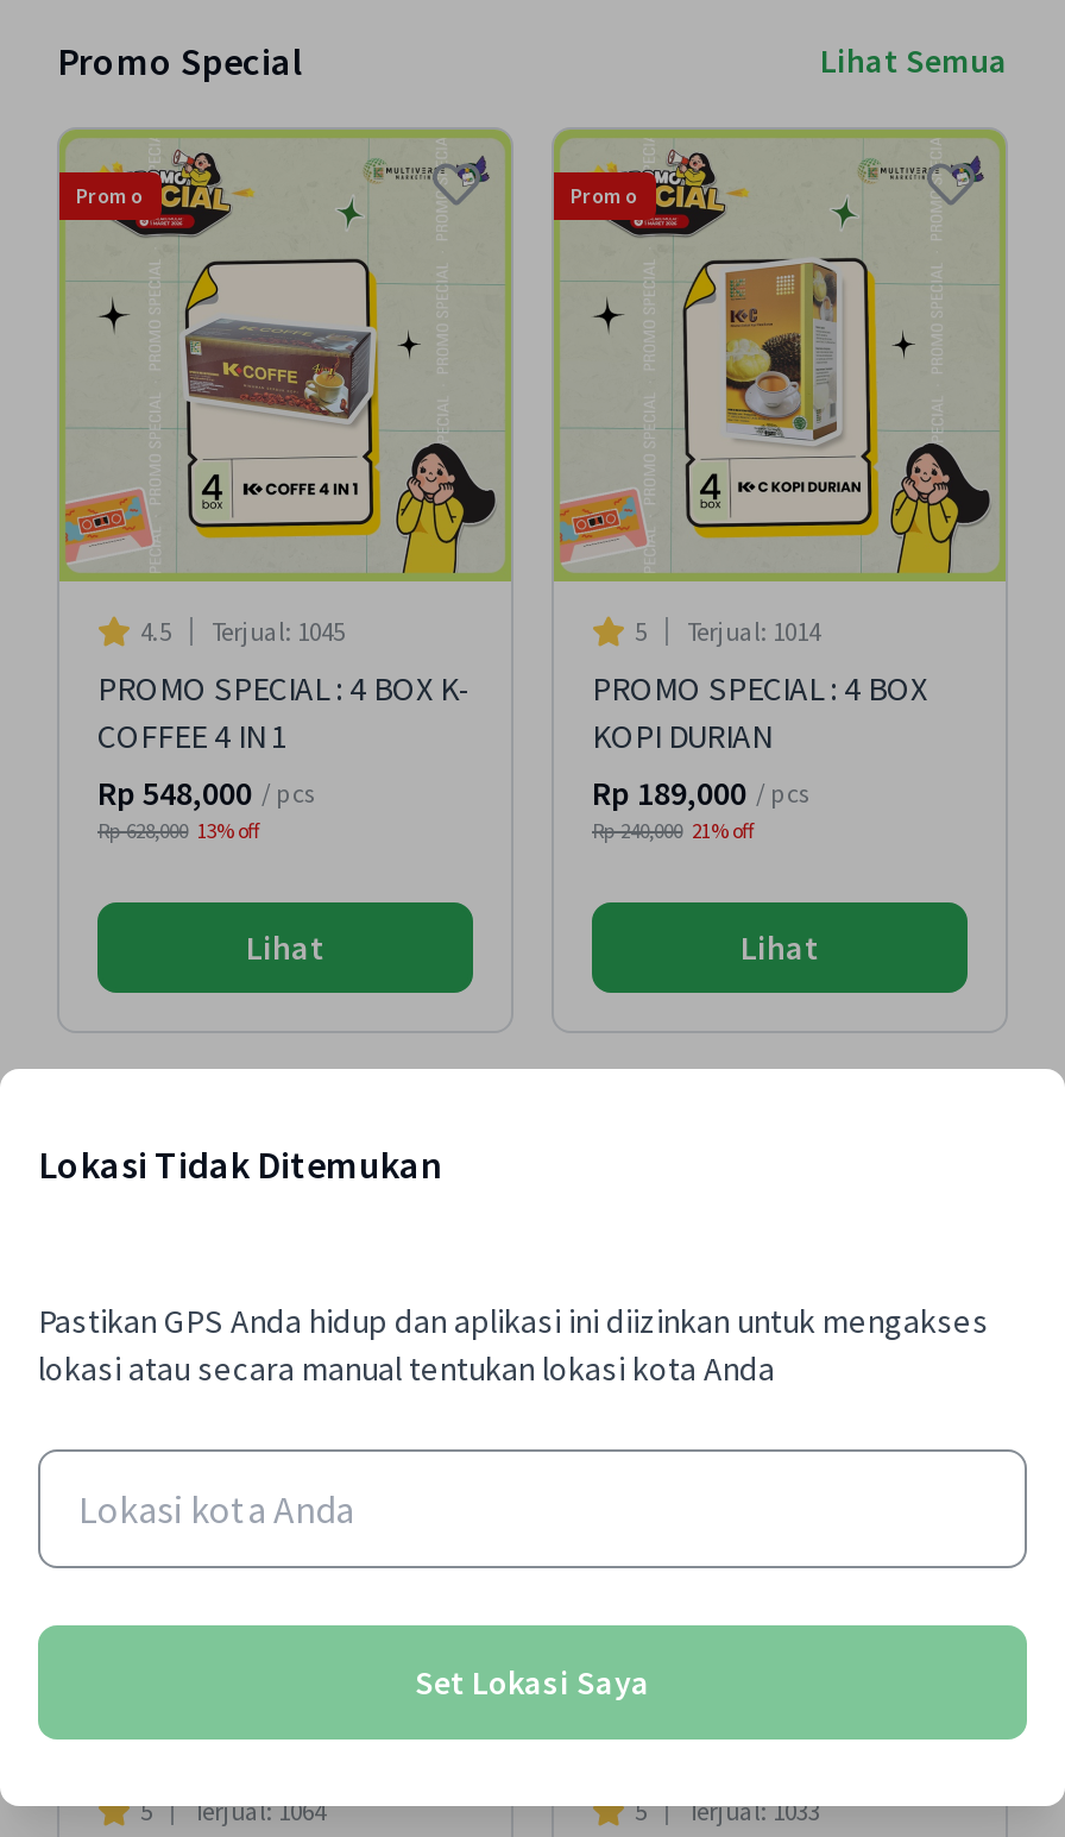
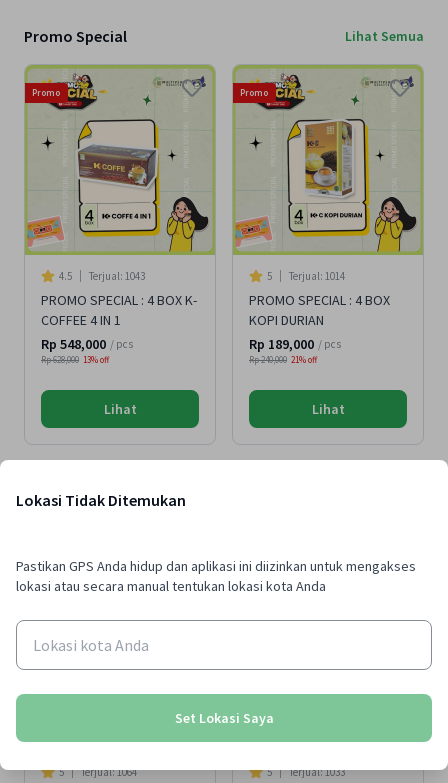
- 4.5 Terjual: 1045
+ 4.5 Terjual: 1043
